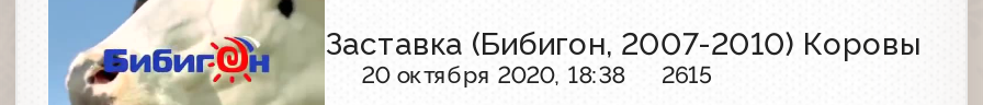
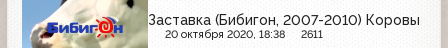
- 20 октября 2020, 18:38 2615
+ 20 октября 2020, 18:38 2611
